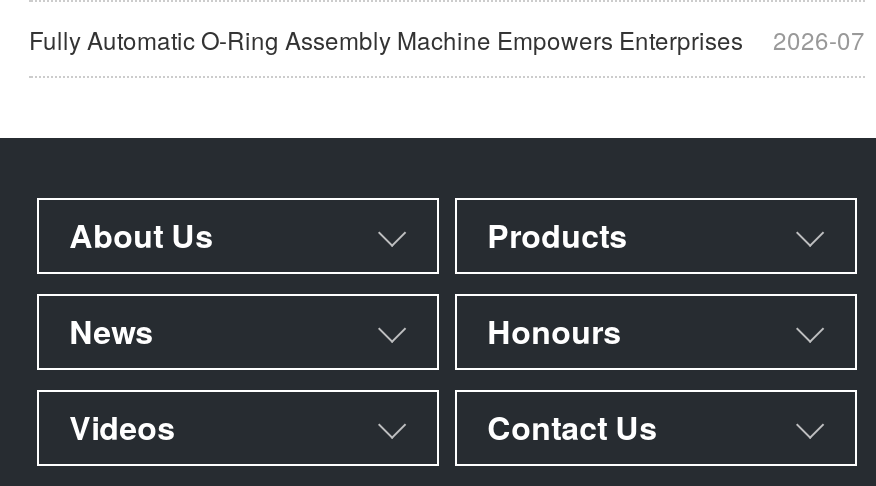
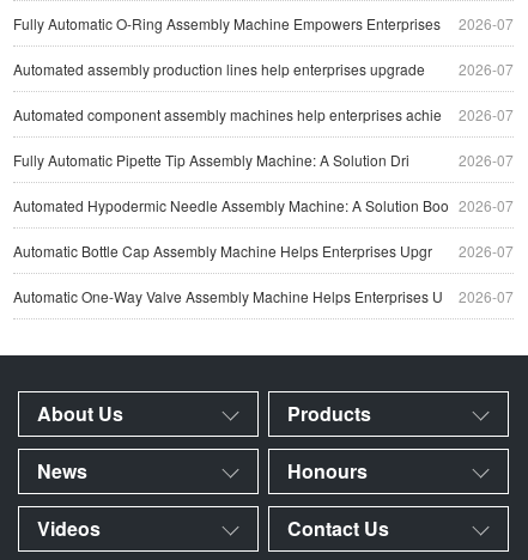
+ 2026-07
+ Automated assembly production lines help enterprises upgrade
+ 2026-07
+ Automated component assembly machines help enterprises achie
+ 2026-07
+ Fully Automatic Pipette Tip Assembly Machine: A Solution Dri
+ 2026-07
+ Automated Hypodermic Needle Assembly Machine: A Solution Boo
+ 2026-07
+ Automatic Bottle Cap Assembly Machine Helps Enterprises Upgr
+ 2026-07
+ Automatic One-Way Valve Assembly Machine Helps Enterprises U
